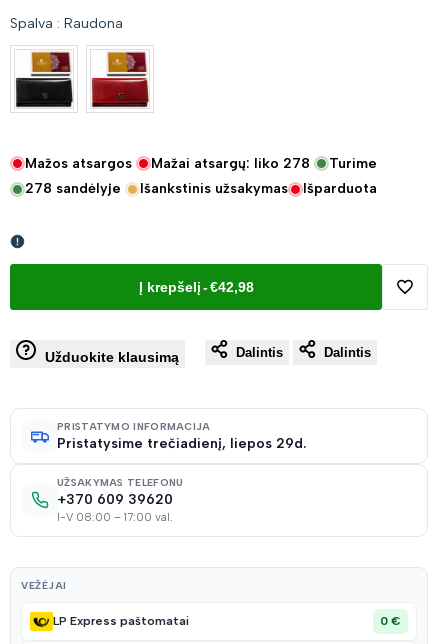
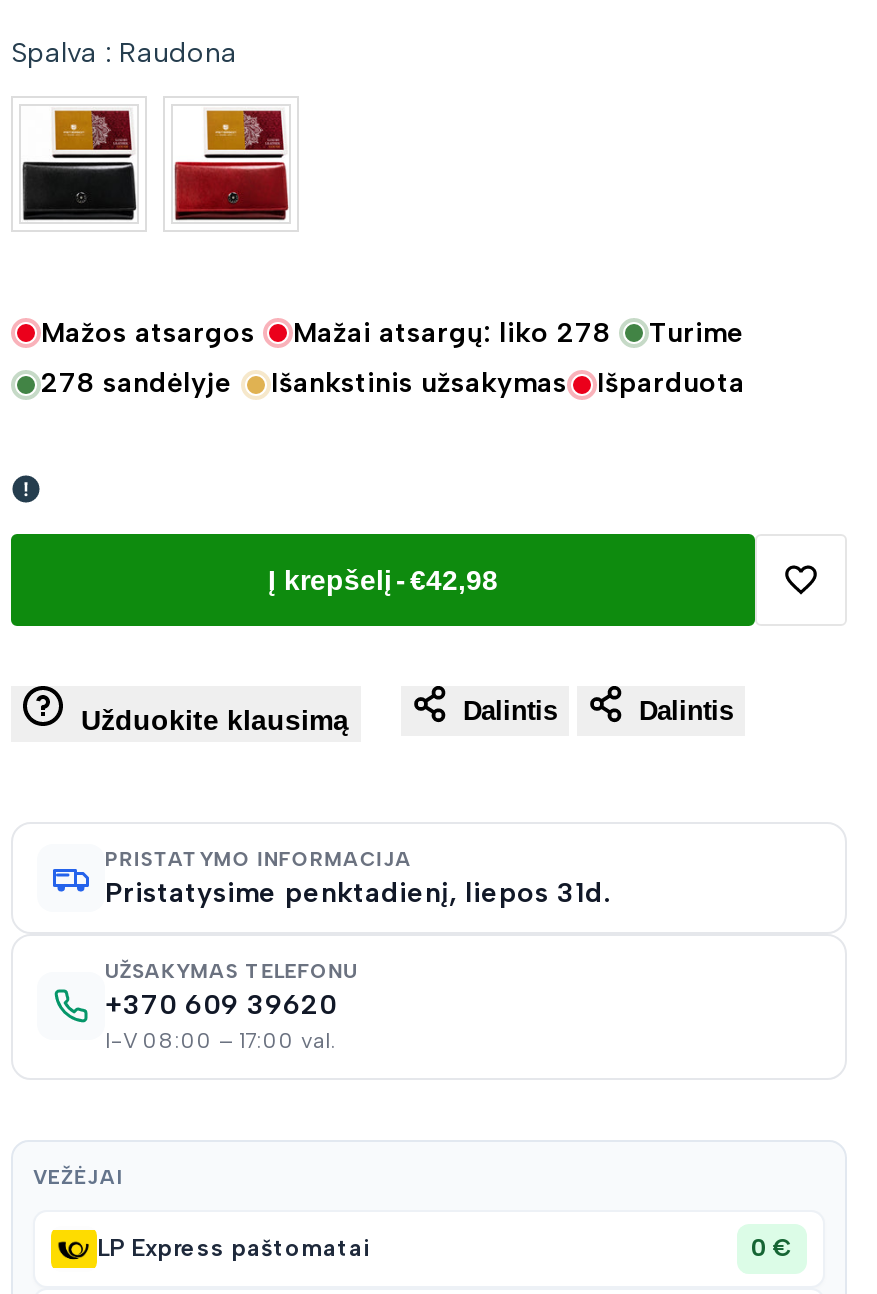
- Pristatysime trečiadienį, liepos 29d.
+ Pristatysime penktadienį, liepos 31d.
